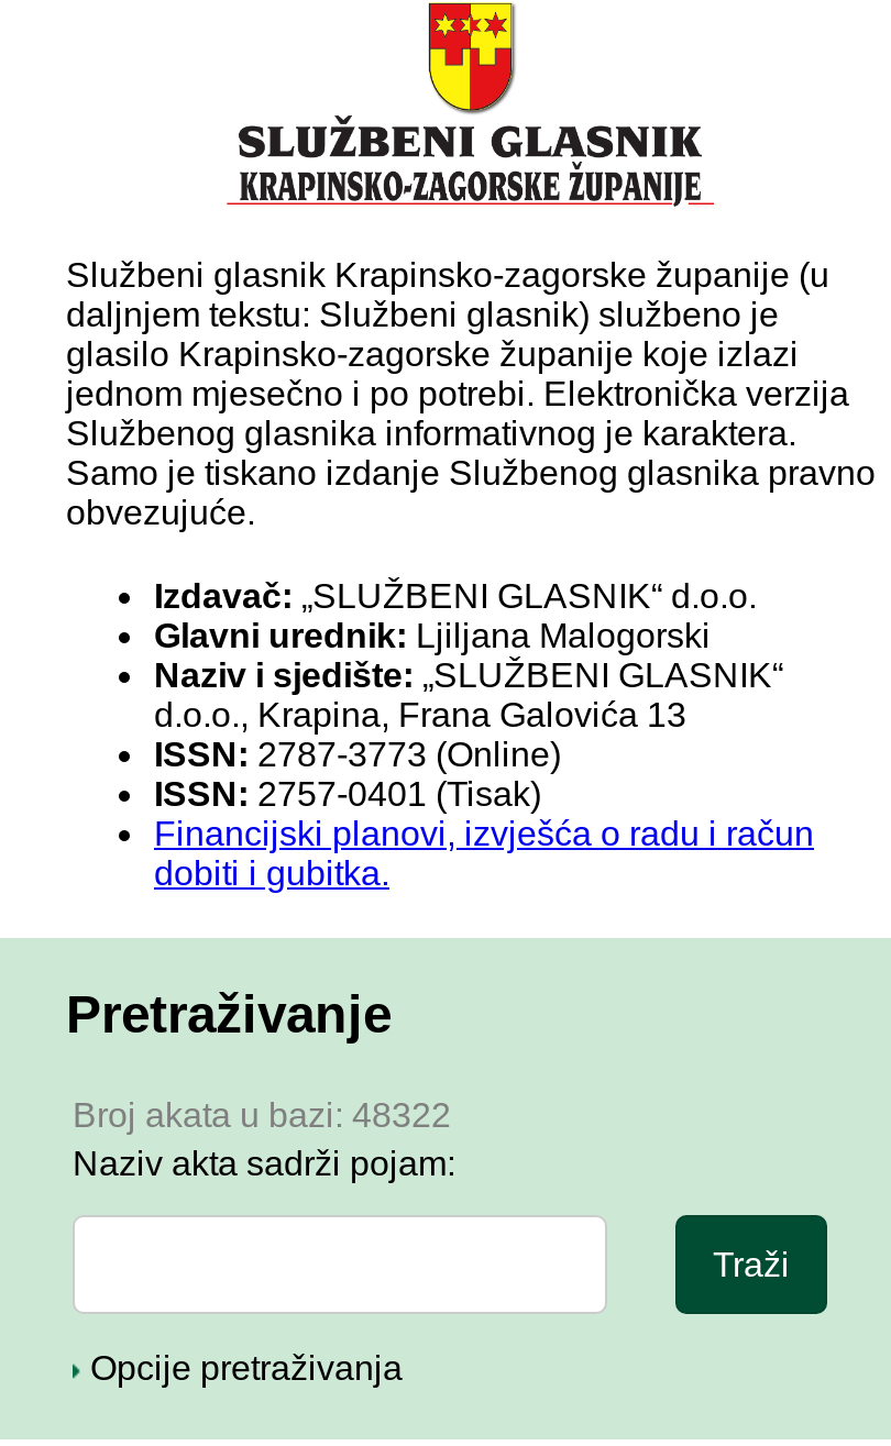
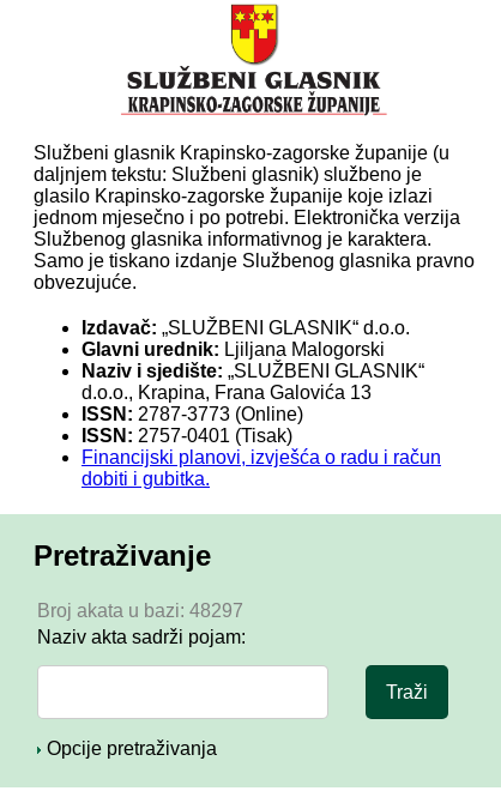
- Broj akata u bazi: 48322
+ Broj akata u bazi: 48297
